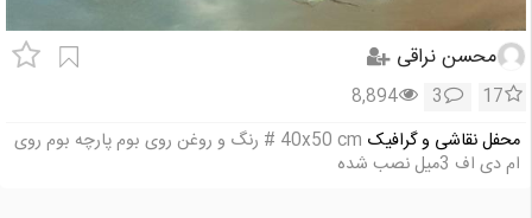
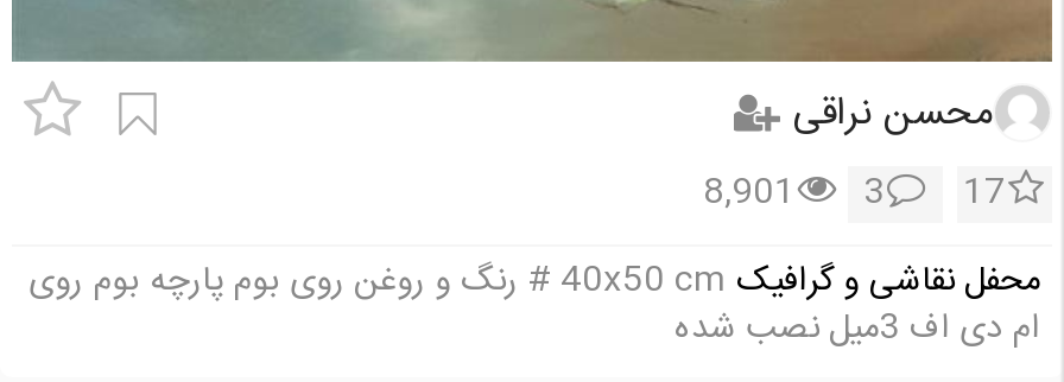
- 8,894 3 17
+ 8,901 3 17
